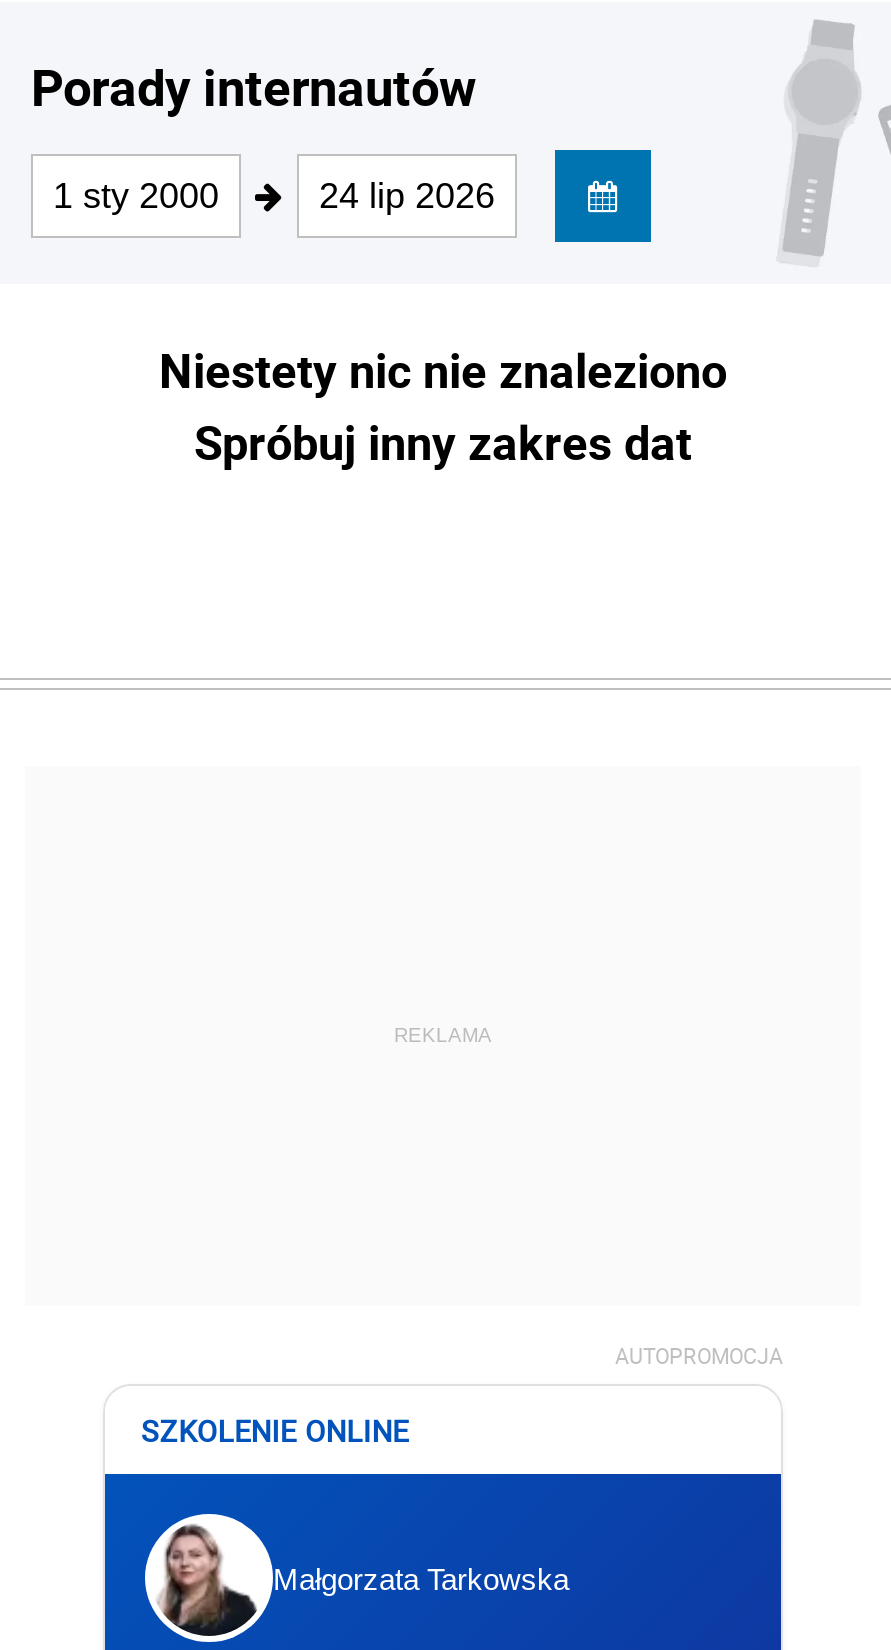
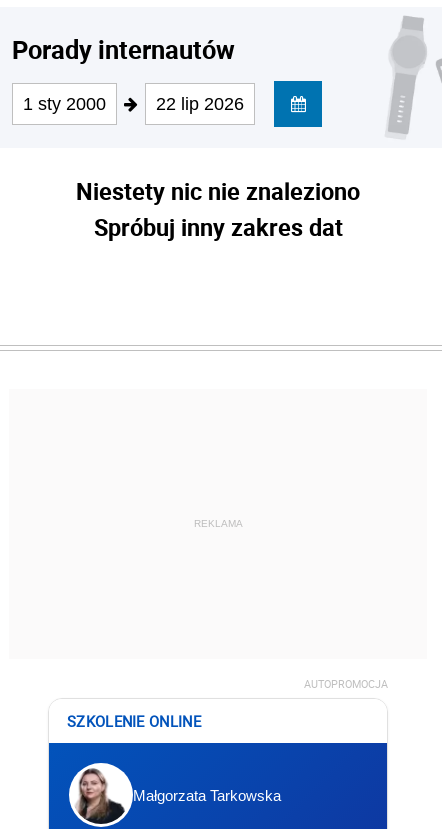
- 24 lip 2026
+ 22 lip 2026
